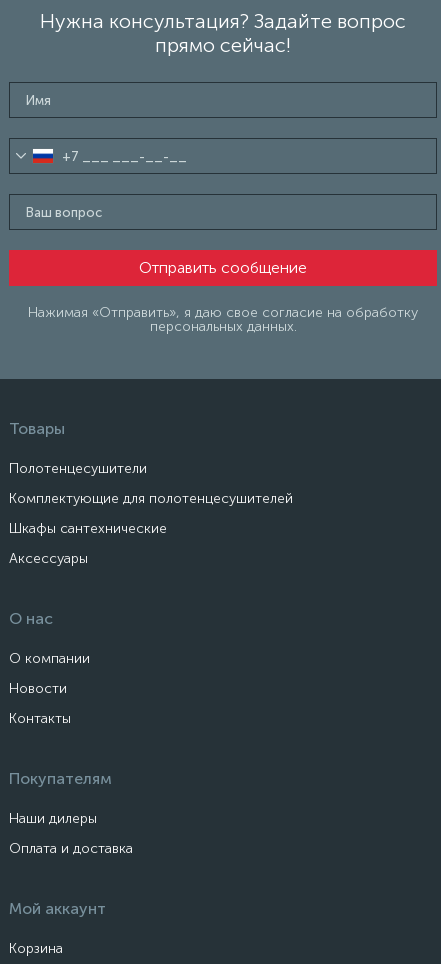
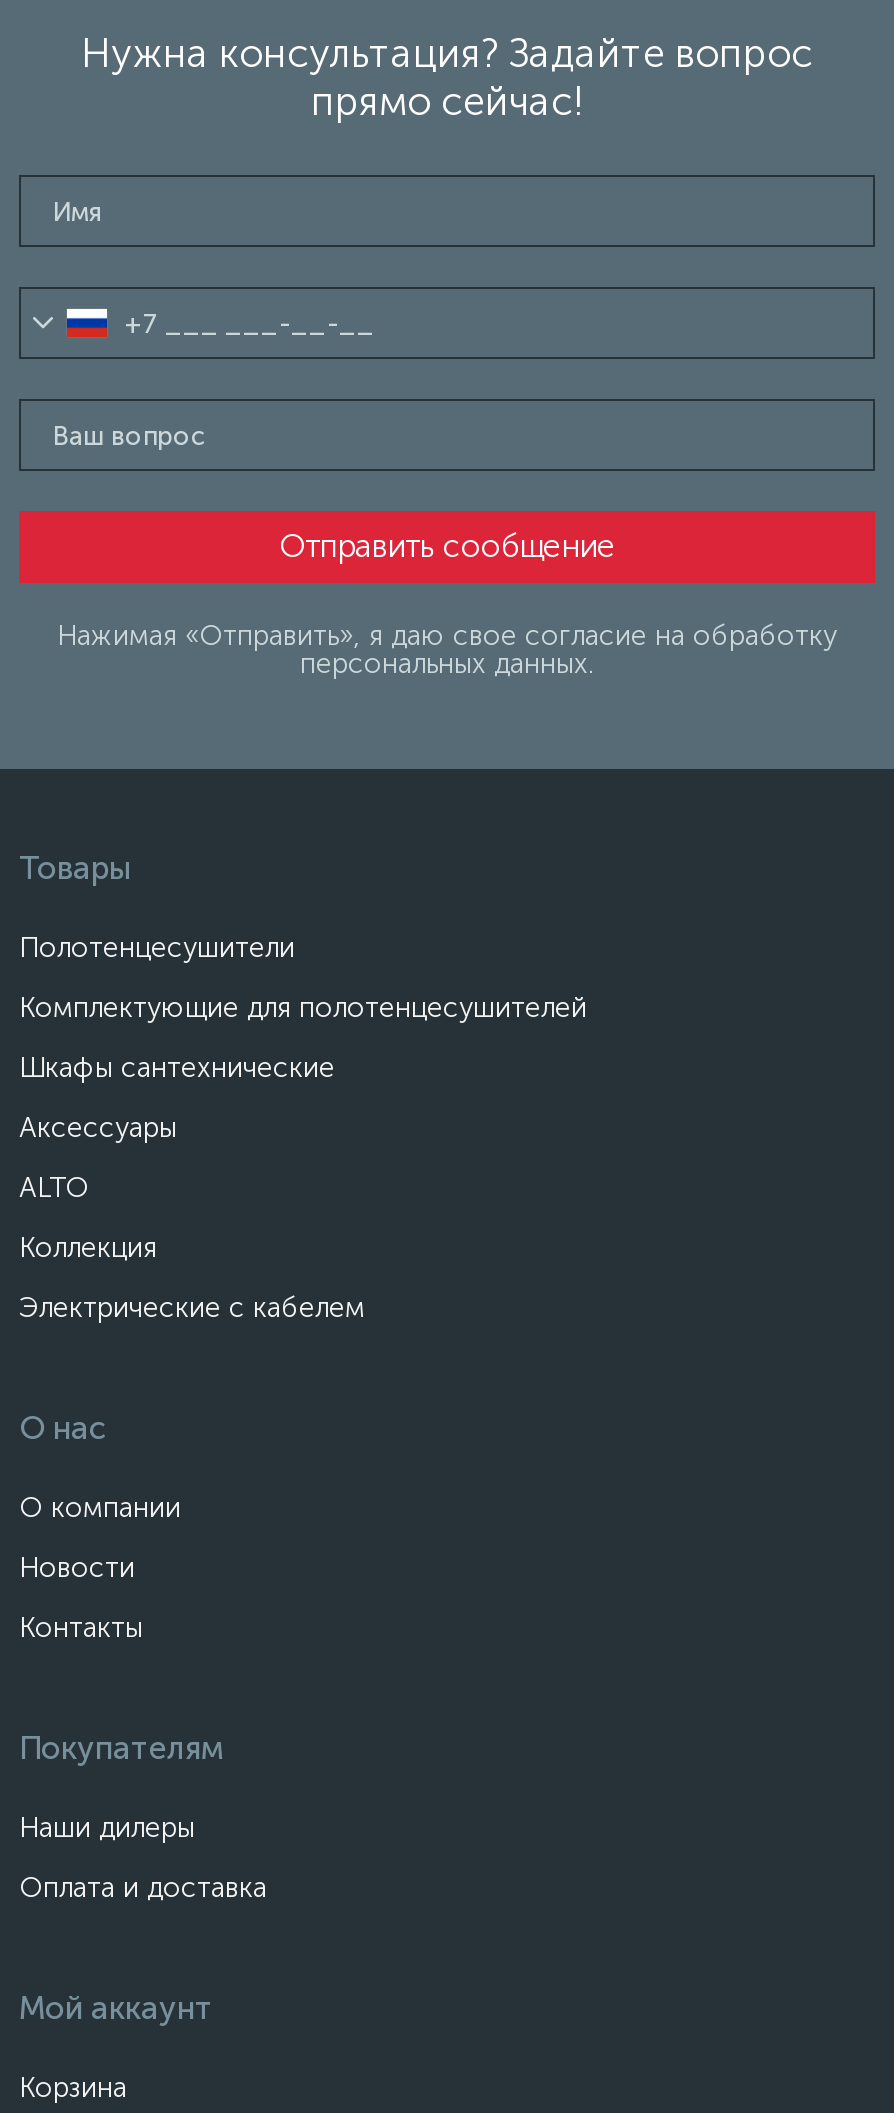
+ ALTO
+ Коллекция
+ Электрические с кабелем
